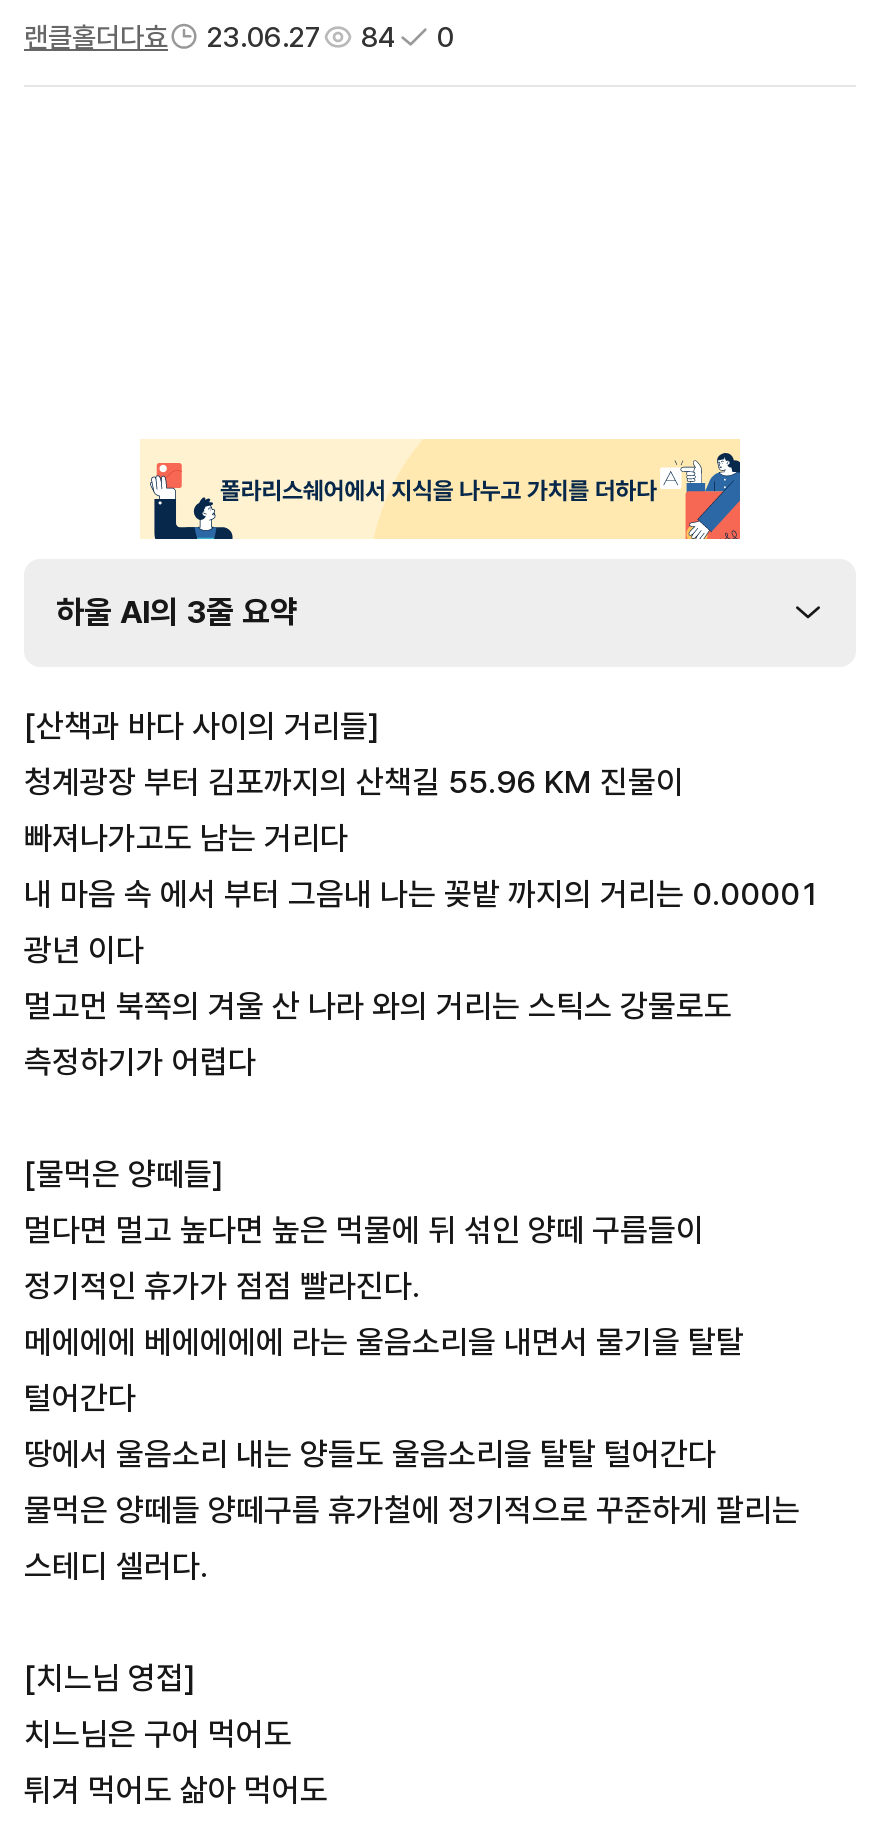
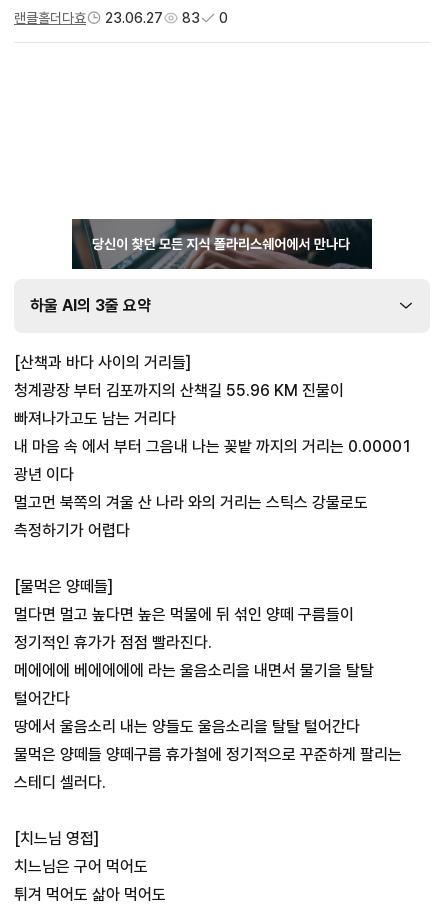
- 랜클홀더다효 23.06.27 84 0
+ 랜클홀더다효 23.06.27 83 0

- [image]
+ [image]
